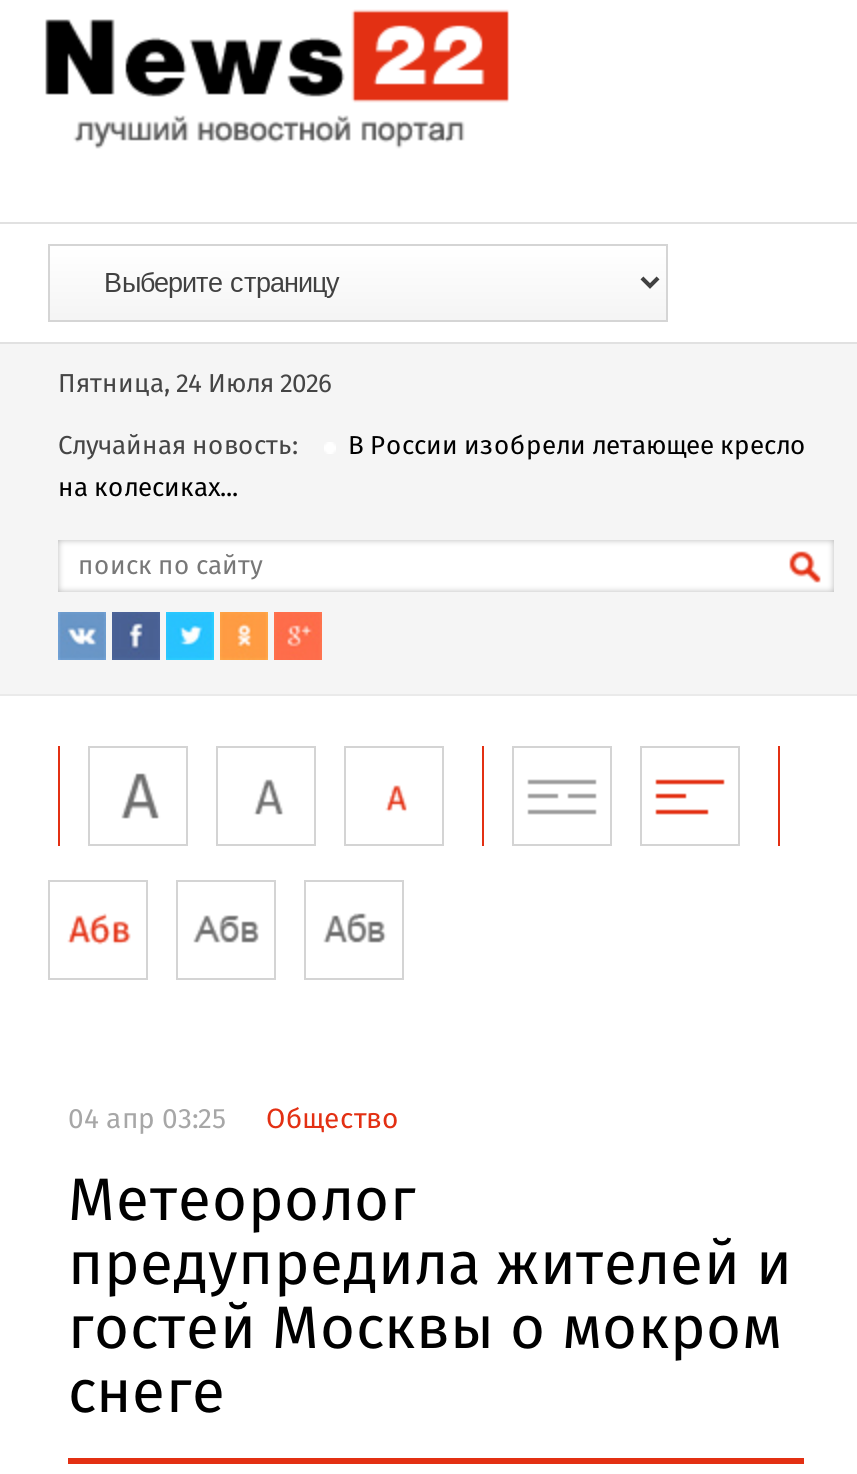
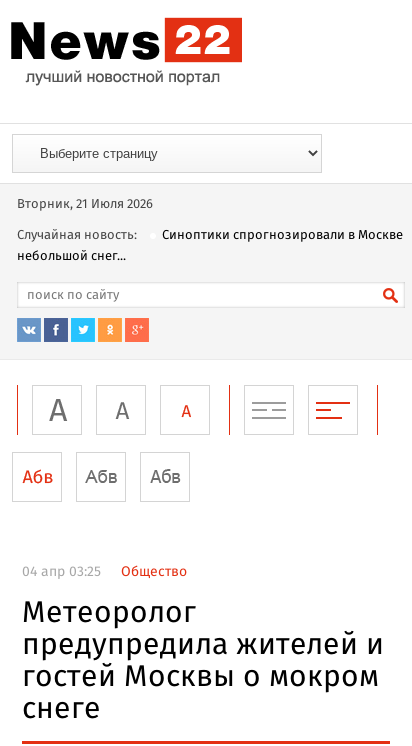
- Пятница, 24 Июля 2026
+ Вторник, 21 Июля 2026

- В России изобрели летающее кресло
- на колесиках...
+ Синоптики спрогнозировали в Москве
+ небольшой снег...
